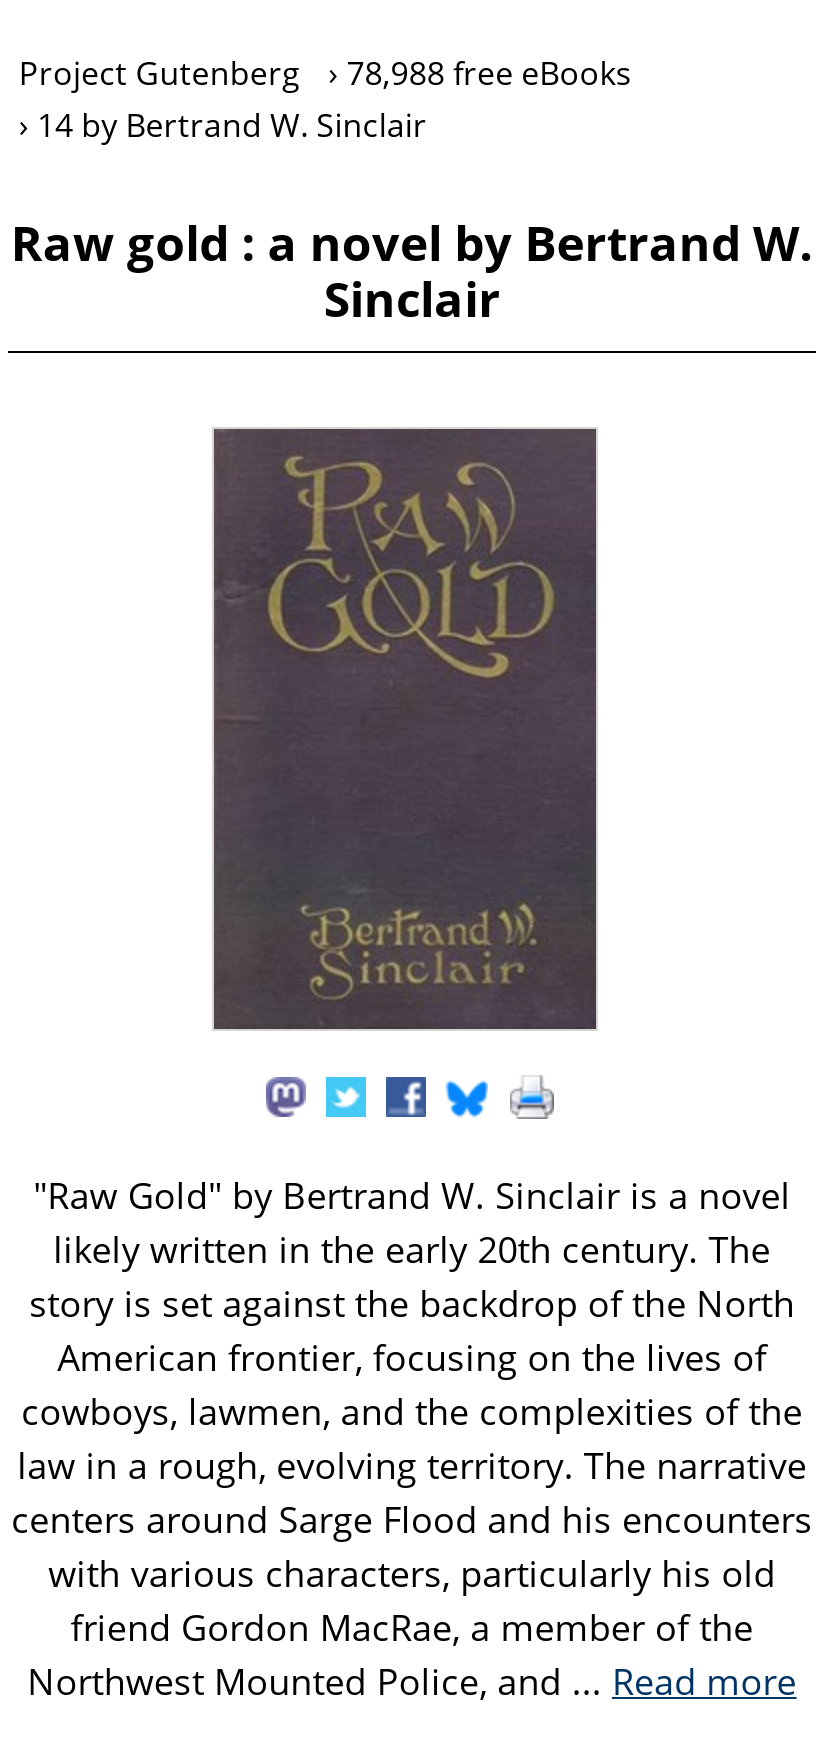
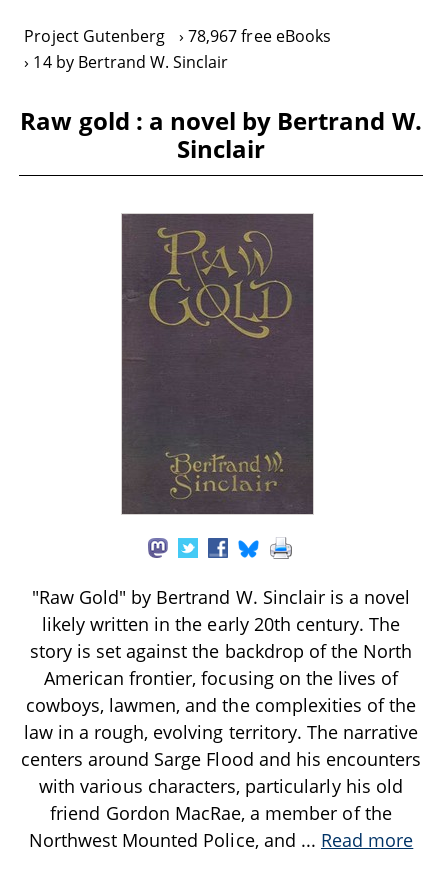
- Project Gutenberg 78,988 free eBooks
+ Project Gutenberg 78,967 free eBooks
